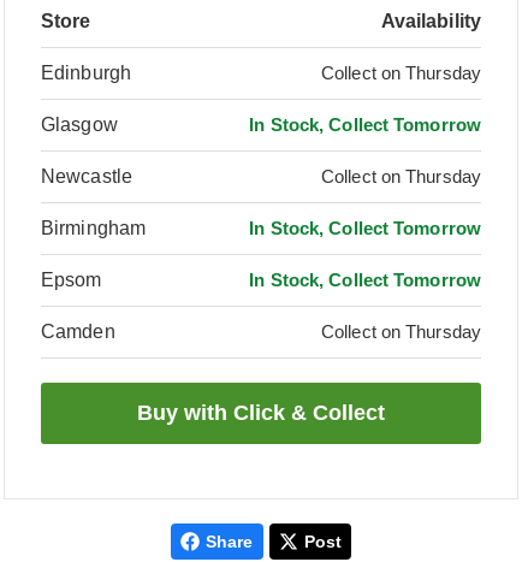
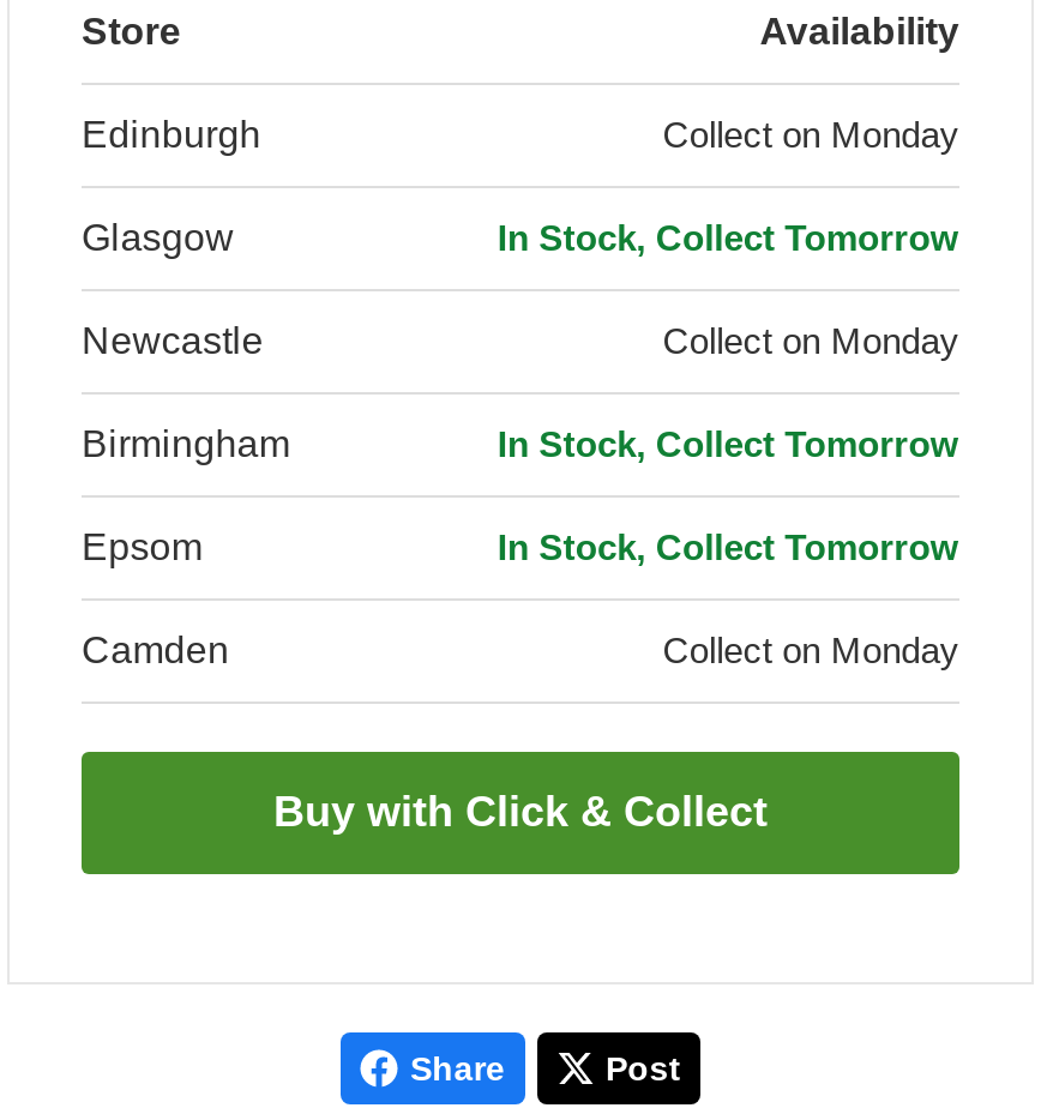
- Collect on Thursday
+ Collect on Monday

- Collect on Thursday
+ Collect on Monday

- Collect on Thursday
+ Collect on Monday
